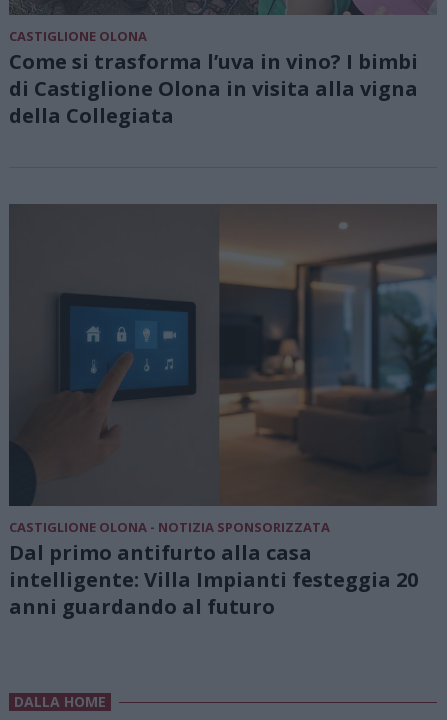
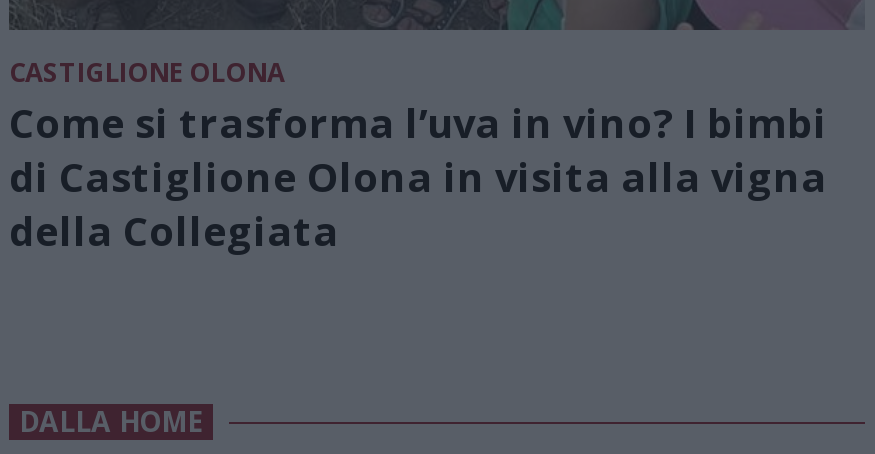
- [image]
- CASTIGLIONE OLONA - NOTIZIA SPONSORIZZATA
- Dal primo antifurto alla casa
- intelligente: Villa Impianti festeggia 20
- anni guardando al futuro
